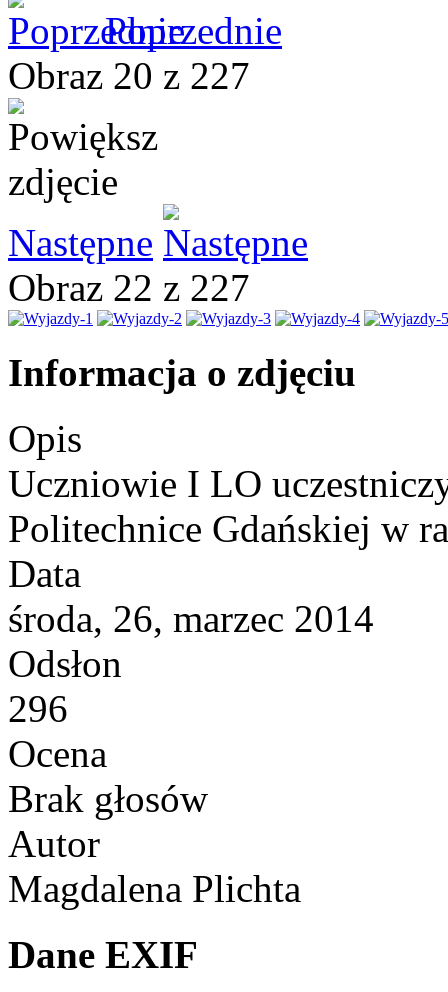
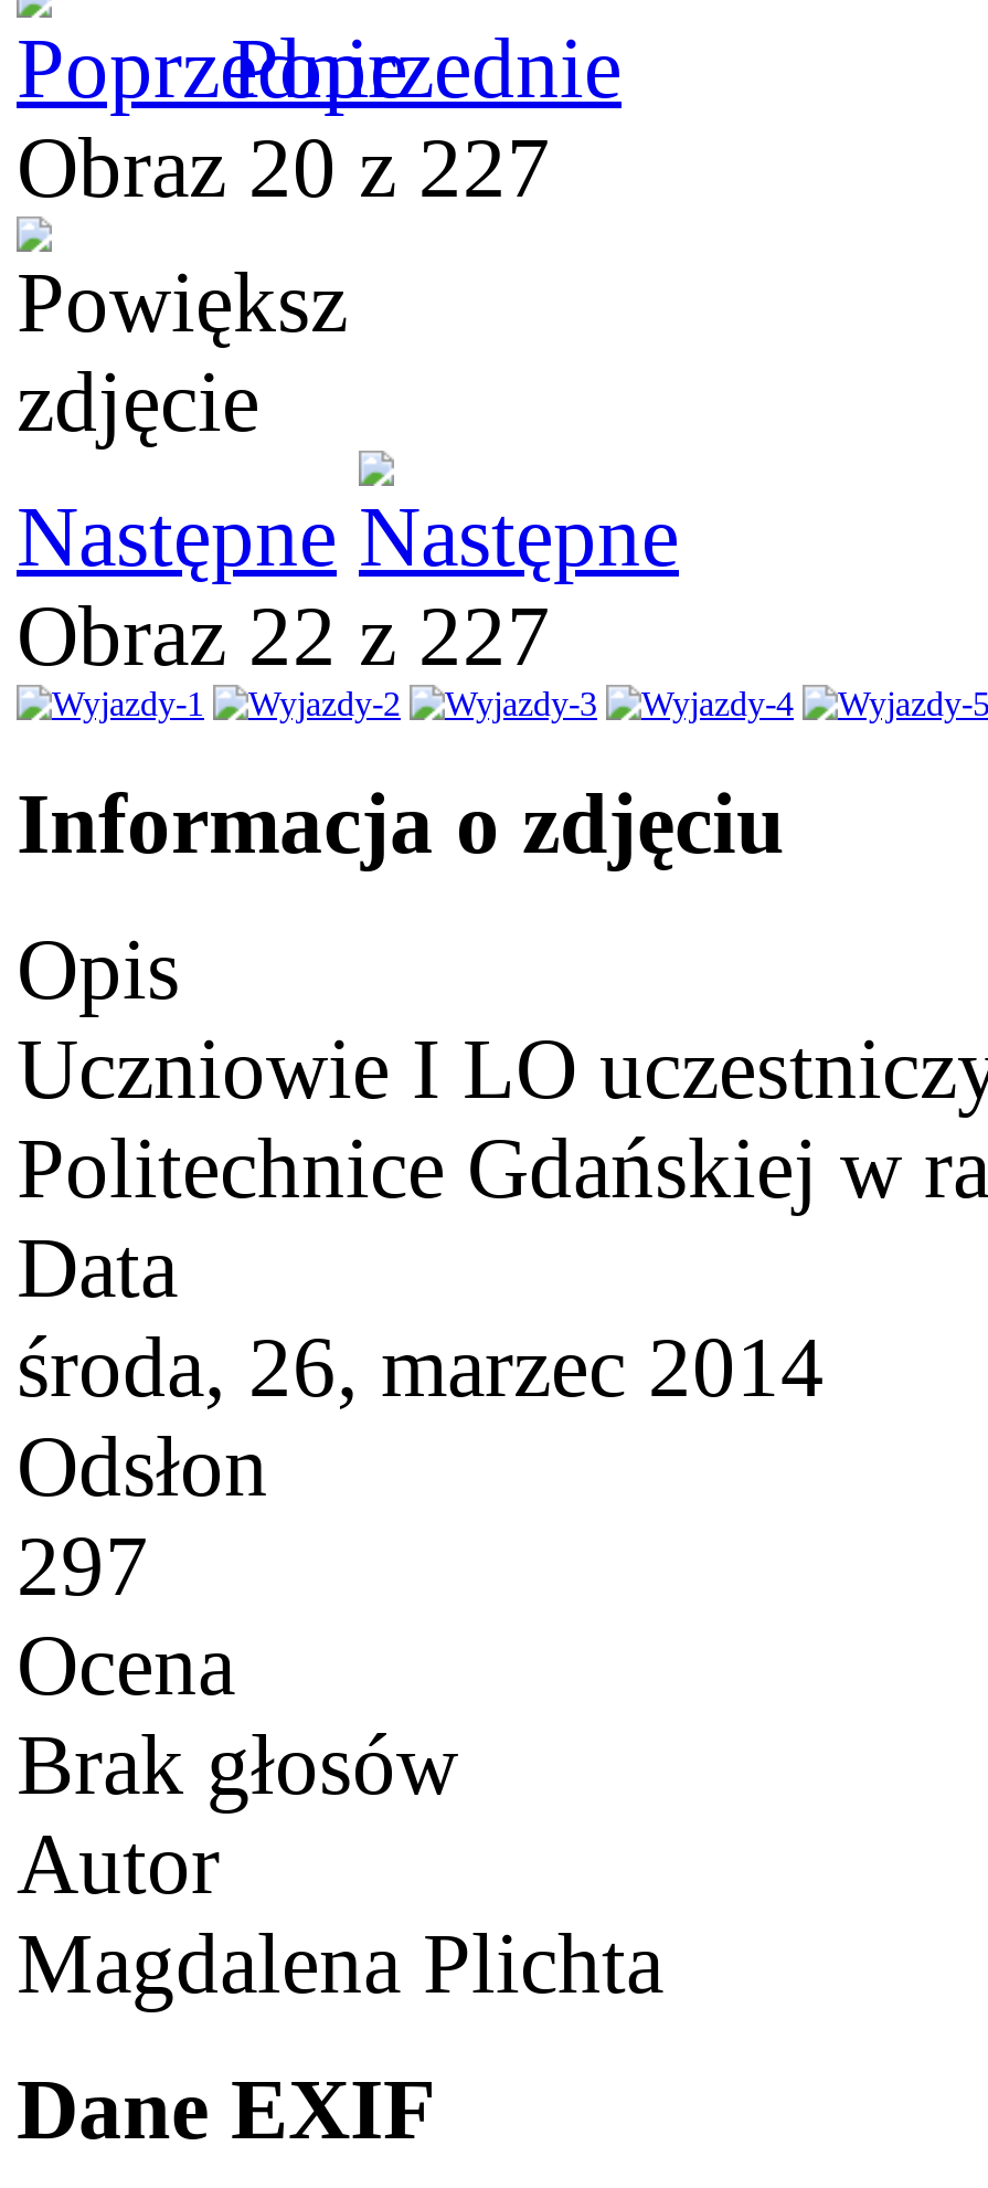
- 296
+ 297
